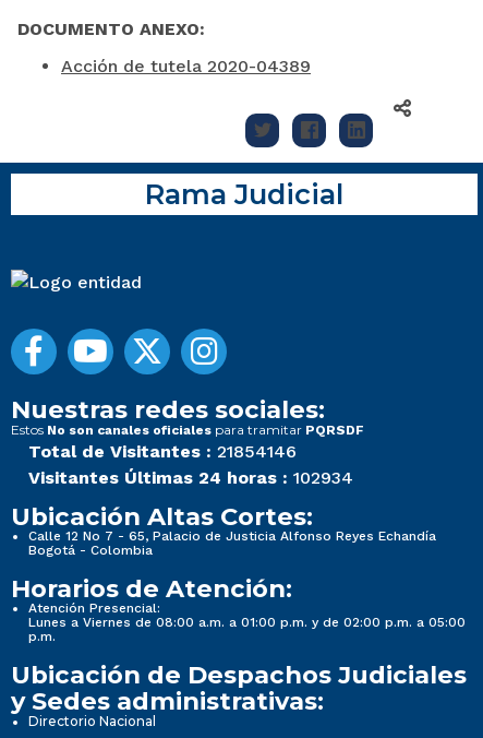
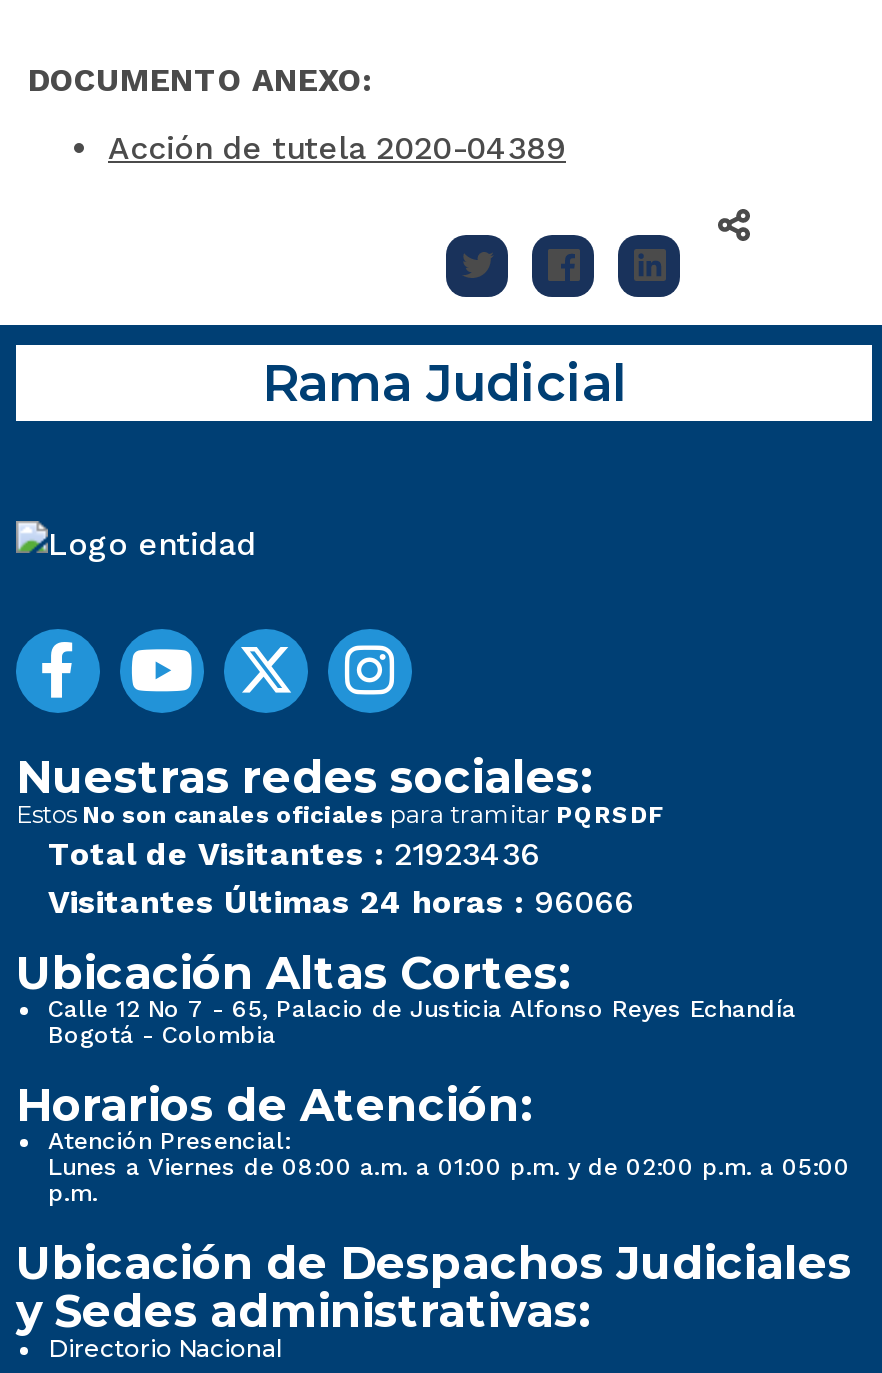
- Total de Visitantes : 21854146
+ Total de Visitantes : 21923436

- Visitantes Últimas 24 horas : 102934
+ Visitantes Últimas 24 horas : 96066
